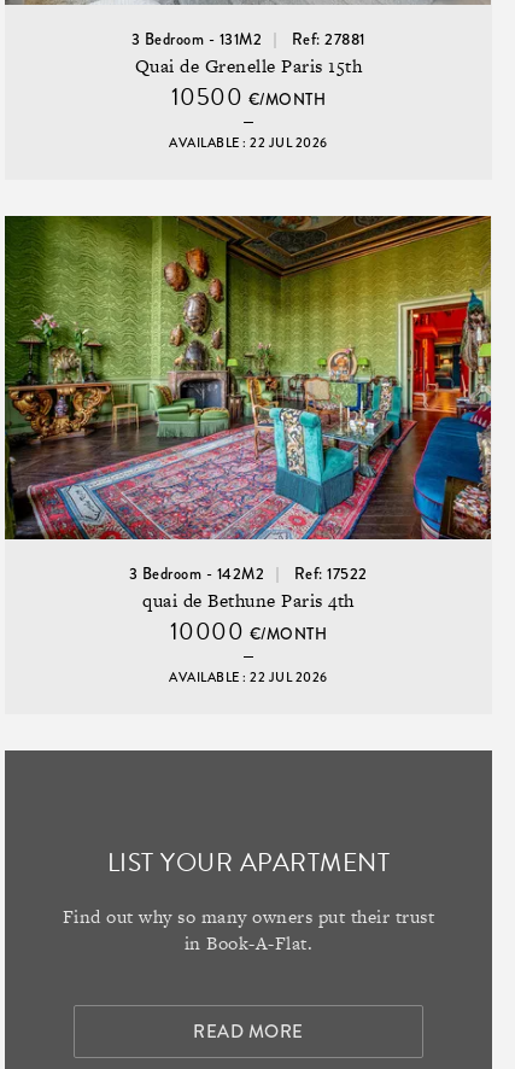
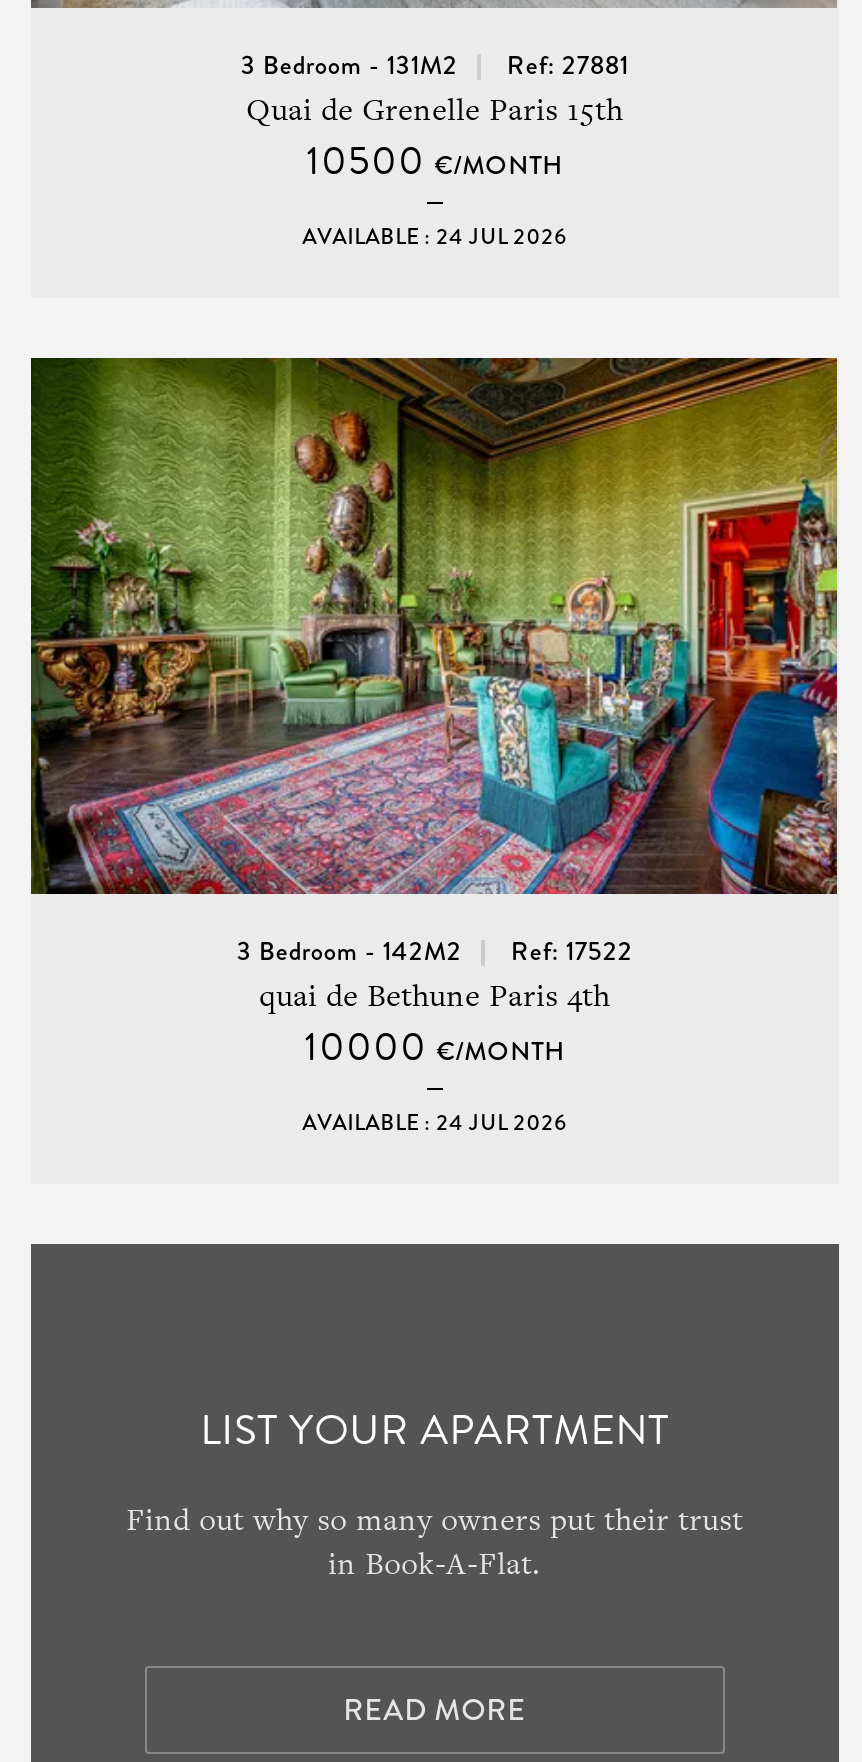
- AVAILABLE : 22 JUL 2026
+ AVAILABLE : 24 JUL 2026

- AVAILABLE : 22 JUL 2026
+ AVAILABLE : 24 JUL 2026
